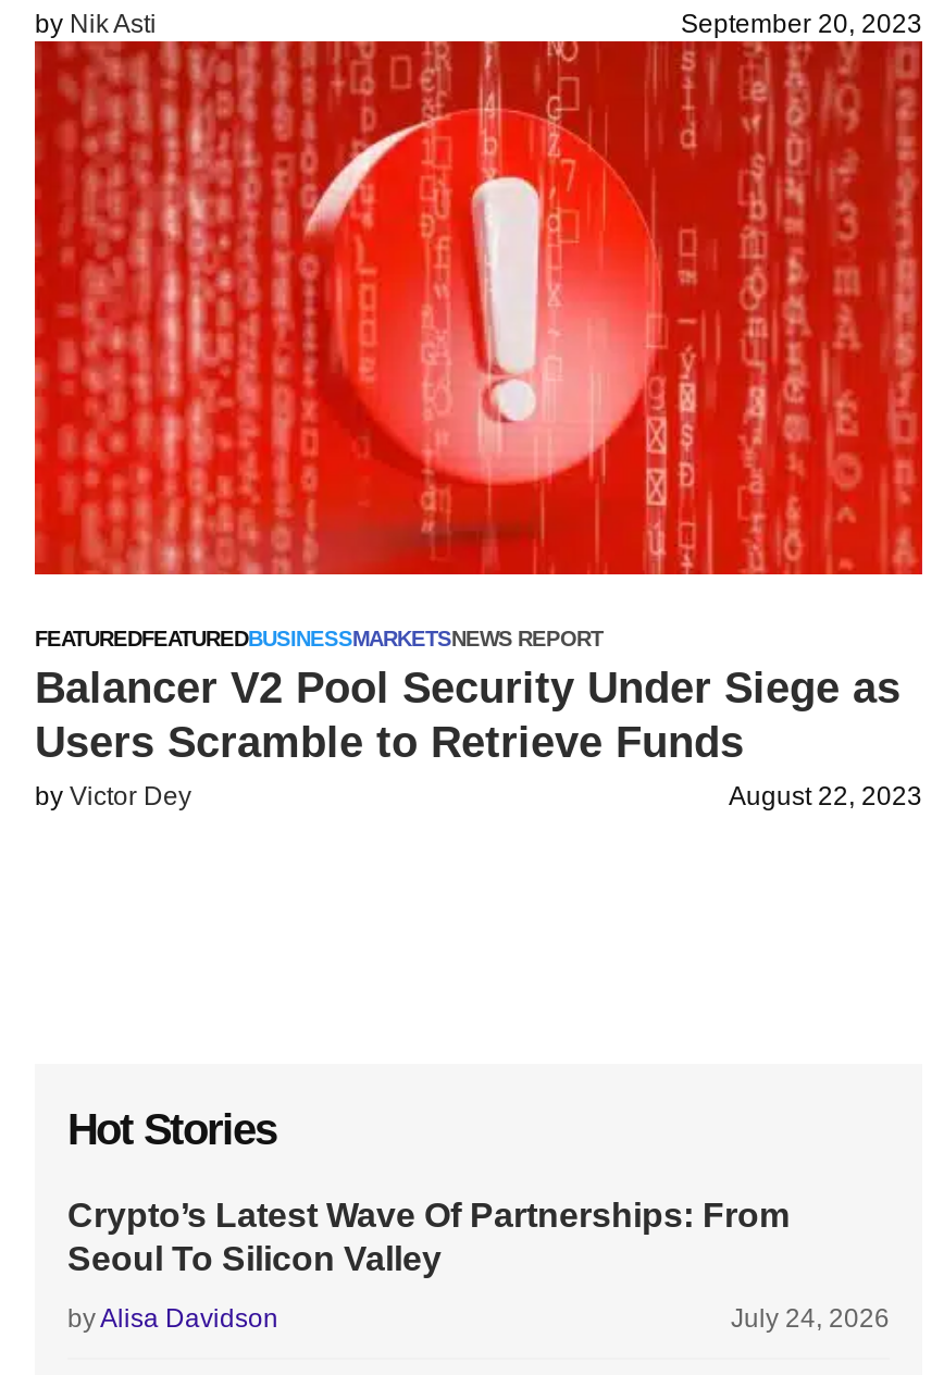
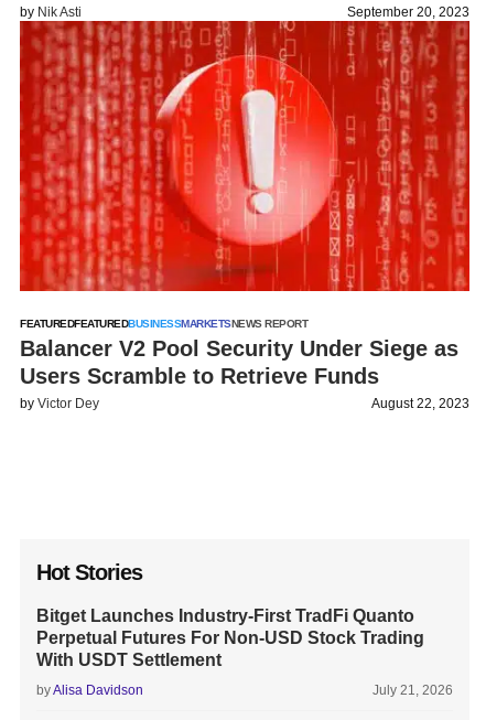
- Crypto’s Latest Wave Of Partnerships: From
- Seoul To Silicon Valley
+ Bitget Launches Industry-First TradFi Quanto
+ Perpetual Futures For Non-USD Stock Trading
+ With USDT Settlement

- July 24, 2026
+ July 21, 2026
